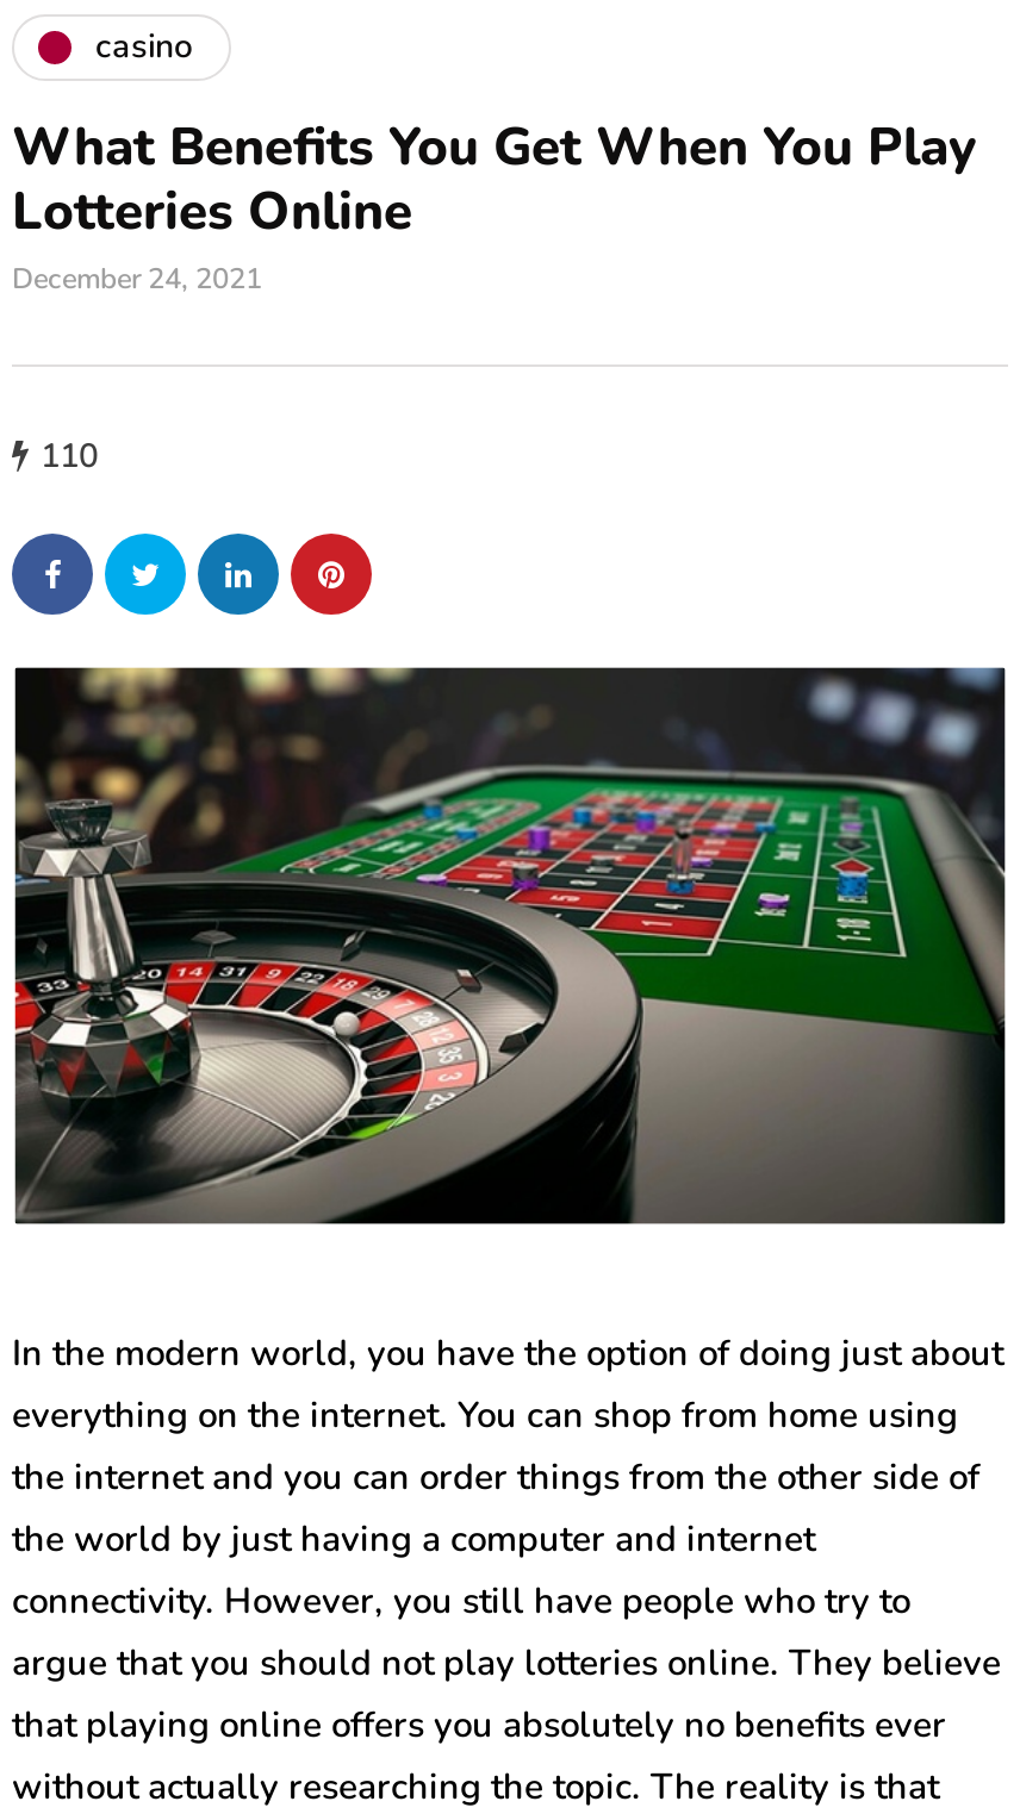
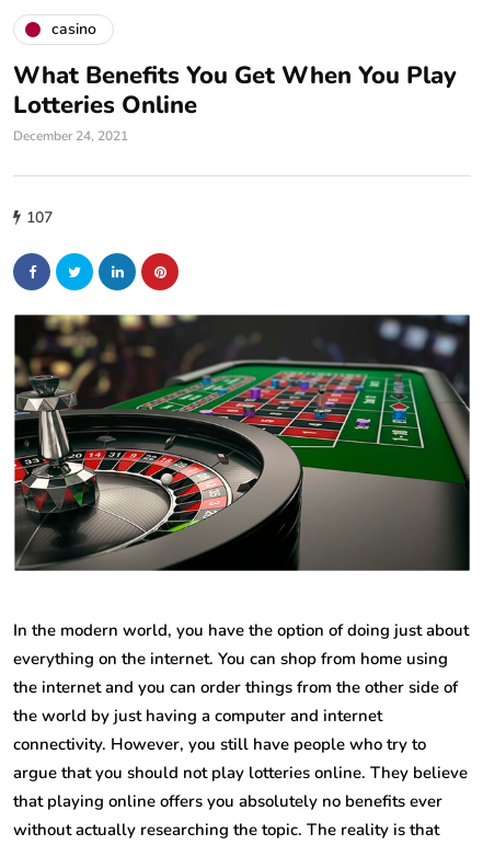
- 110
+ 107
